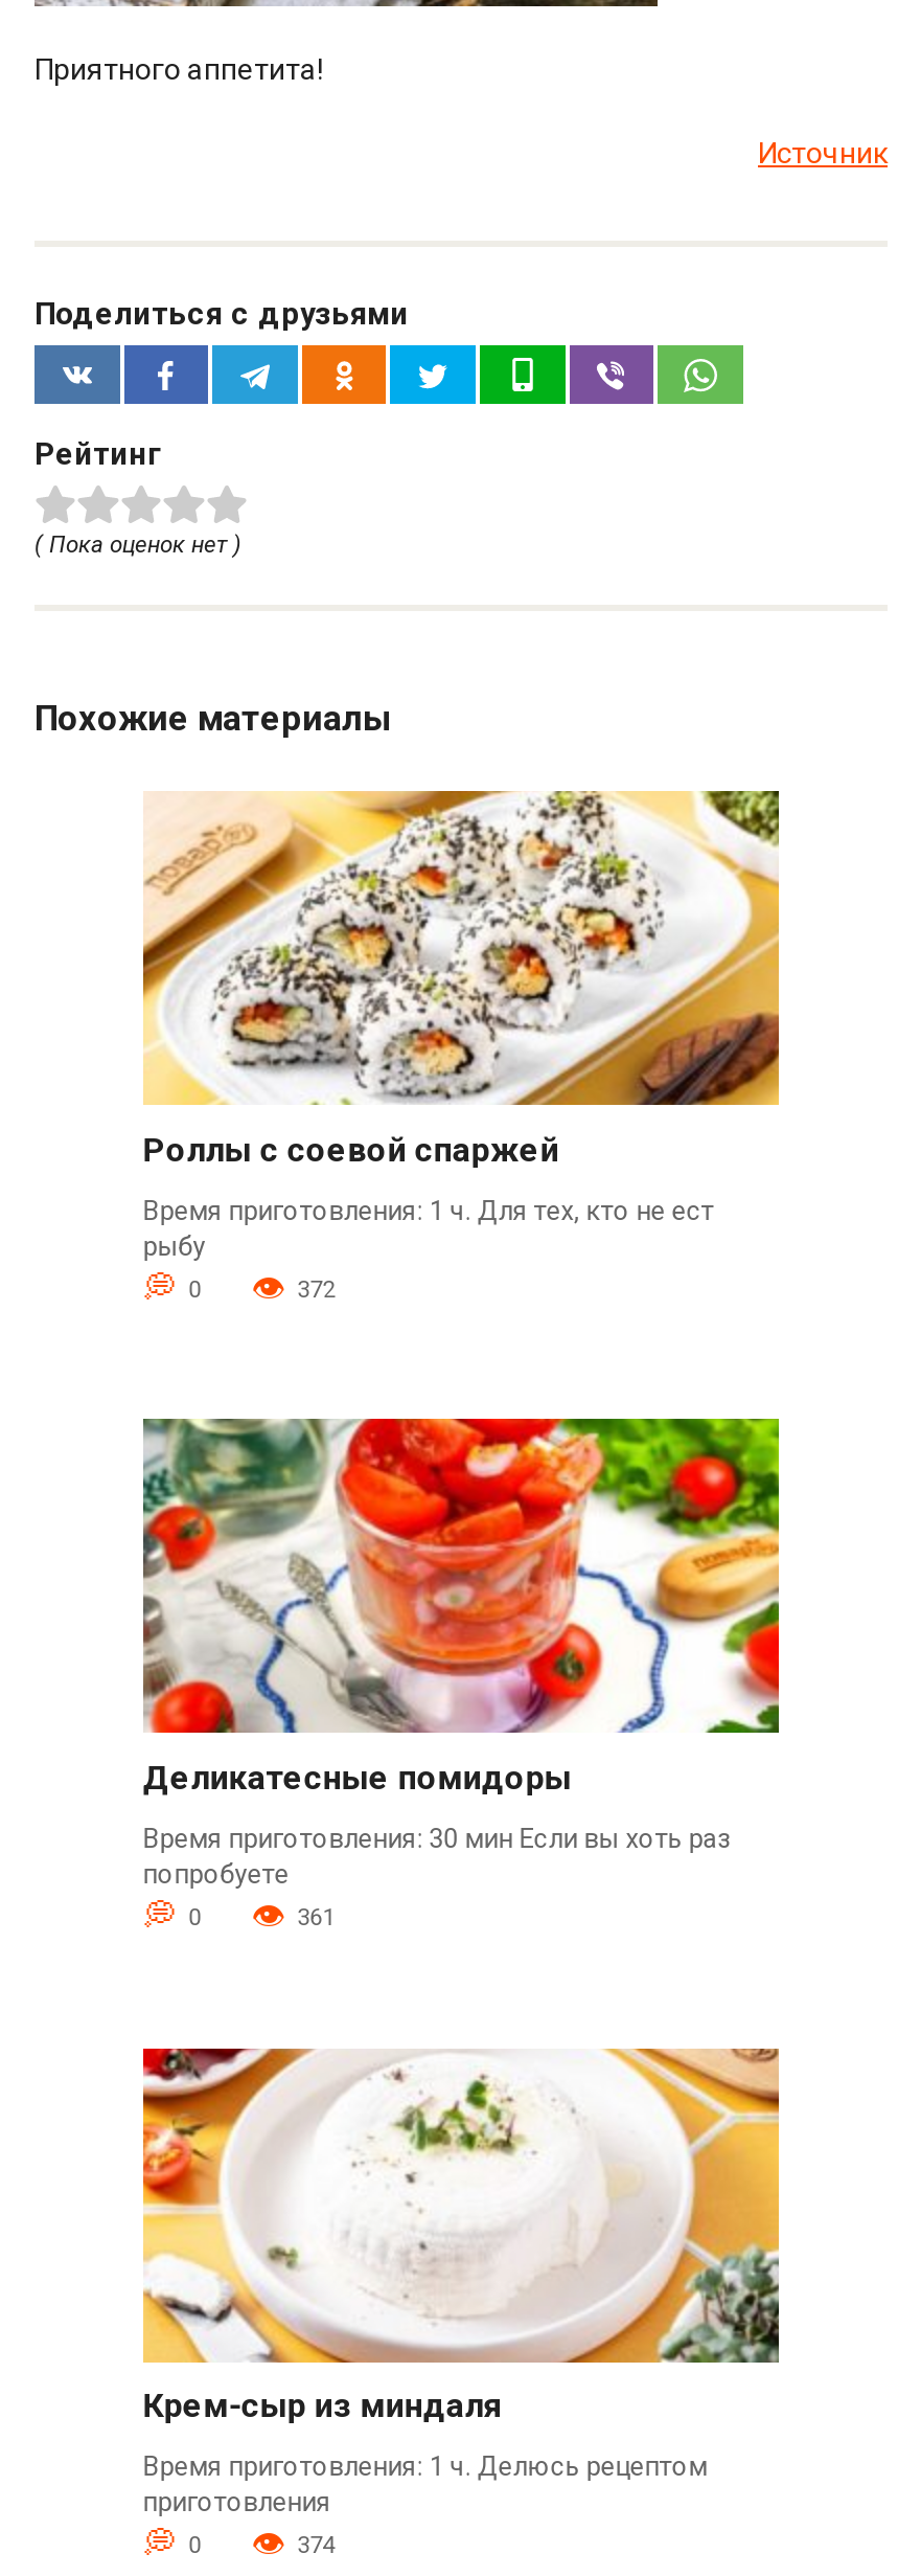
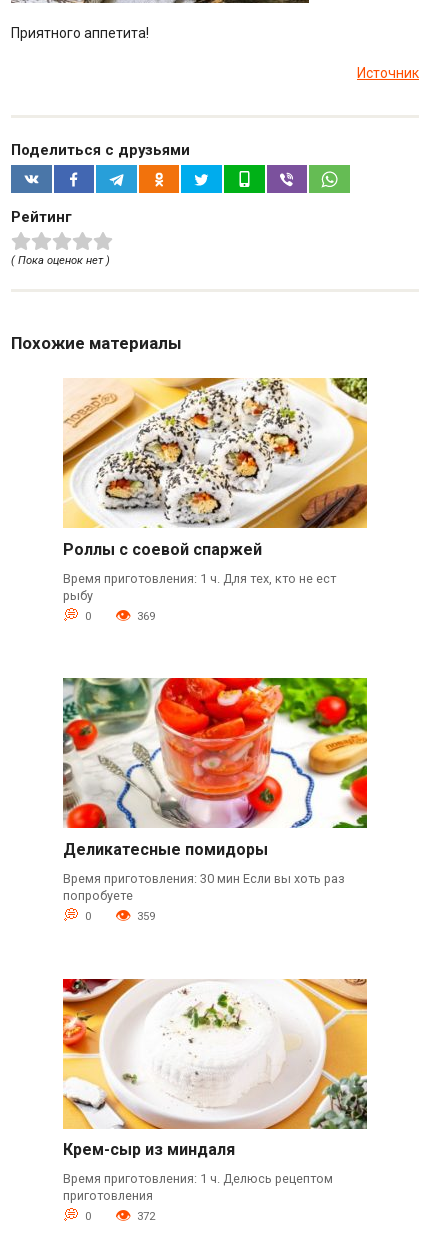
- 372
+ 369

- 361
+ 359

- 374
+ 372
